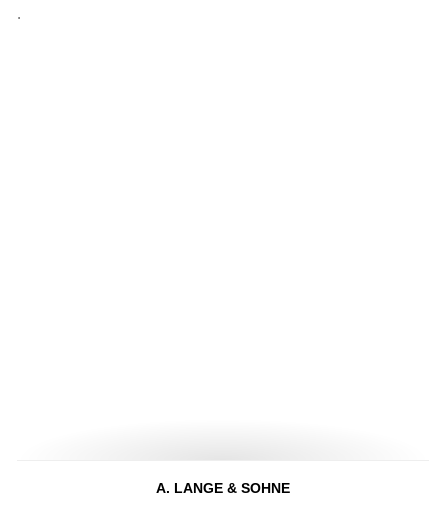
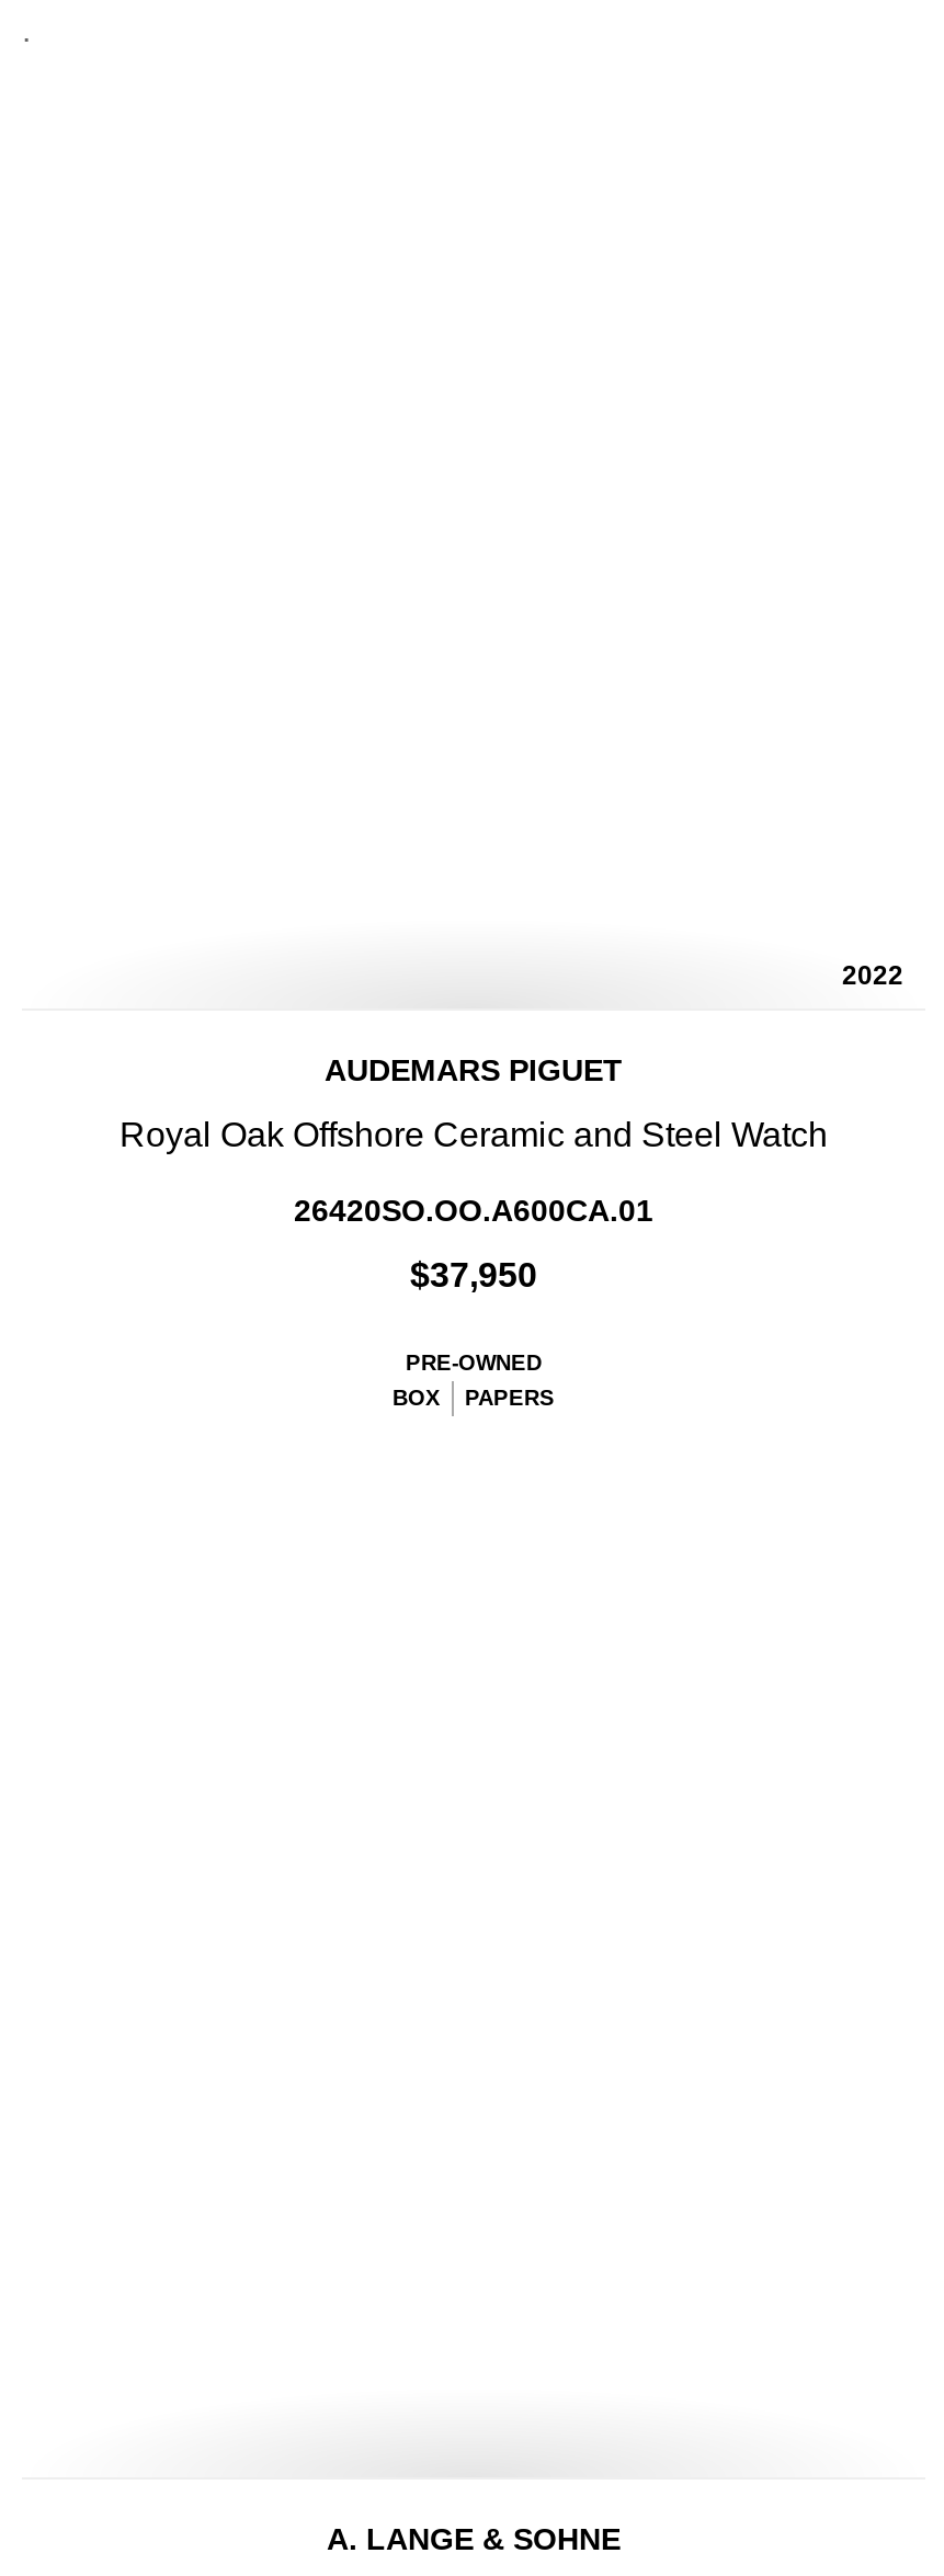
+ 2022
+ AUDEMARS PIGUET
+ Royal Oak Offshore Ceramic and Steel Watch
+ 26420SO.OO.A600CA.01
+ $37,950
+ PRE-OWNED
+ BOX
+ PAPERS
